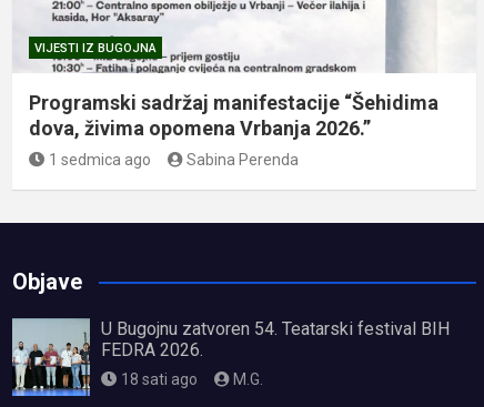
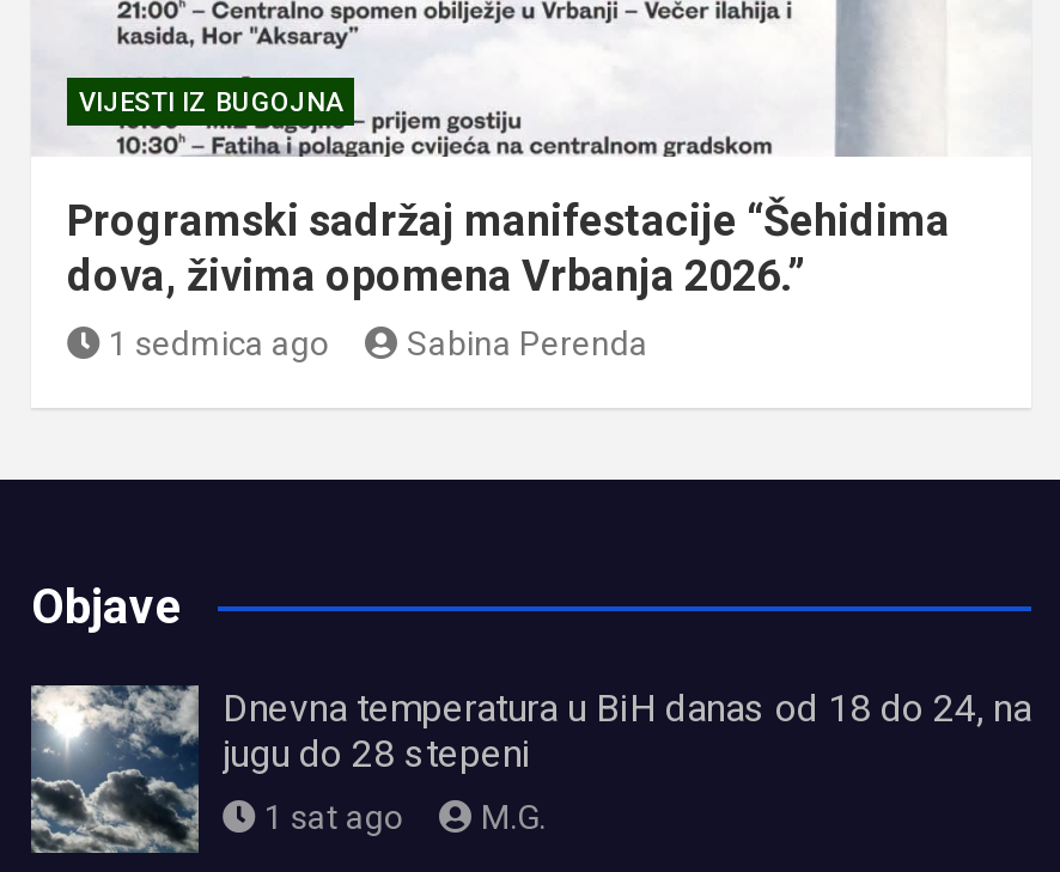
- [image]
- U Bugojnu zatvoren 54. Teatarski festival BIH
- FEDRA 2026.
+ [image]
+ Dnevna temperatura u BiH danas od 18 do 24, na
+ jugu do 28 stepeni

- 18 sati ago
+ 1 sat ago
